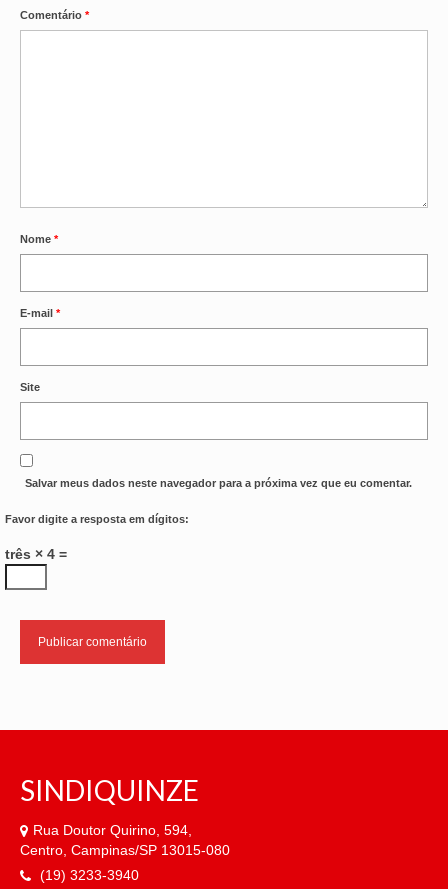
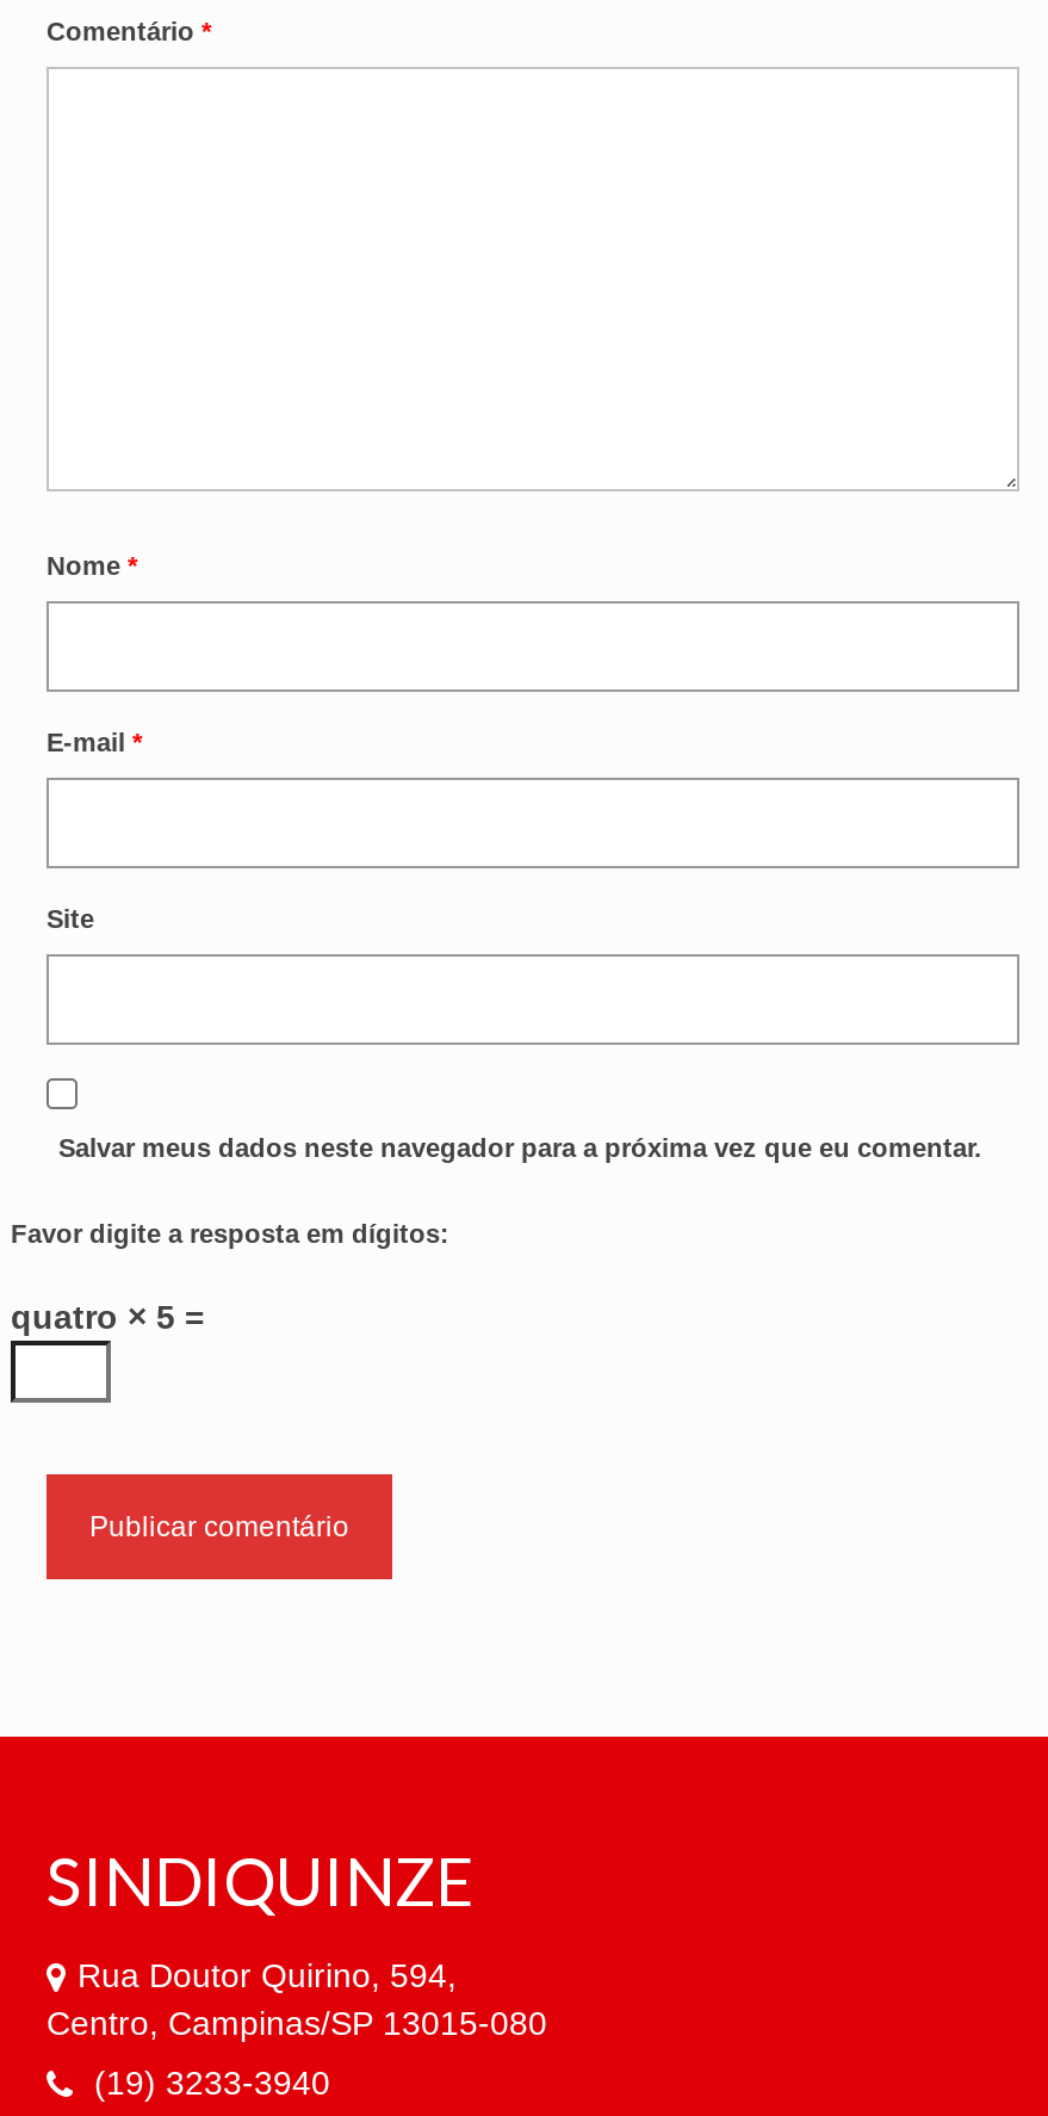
- três × 4 =
+ quatro × 5 =
